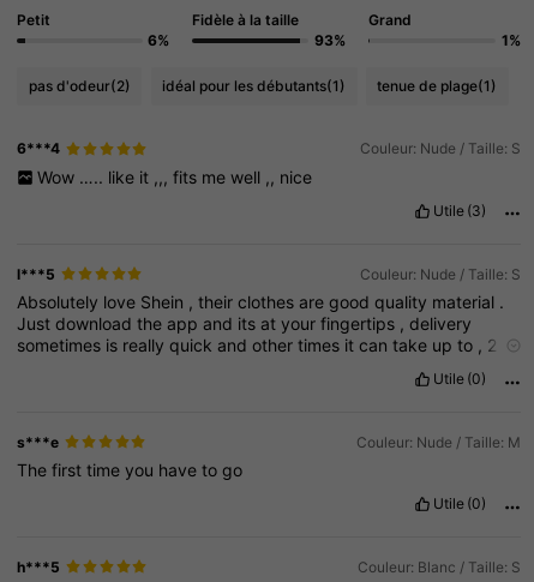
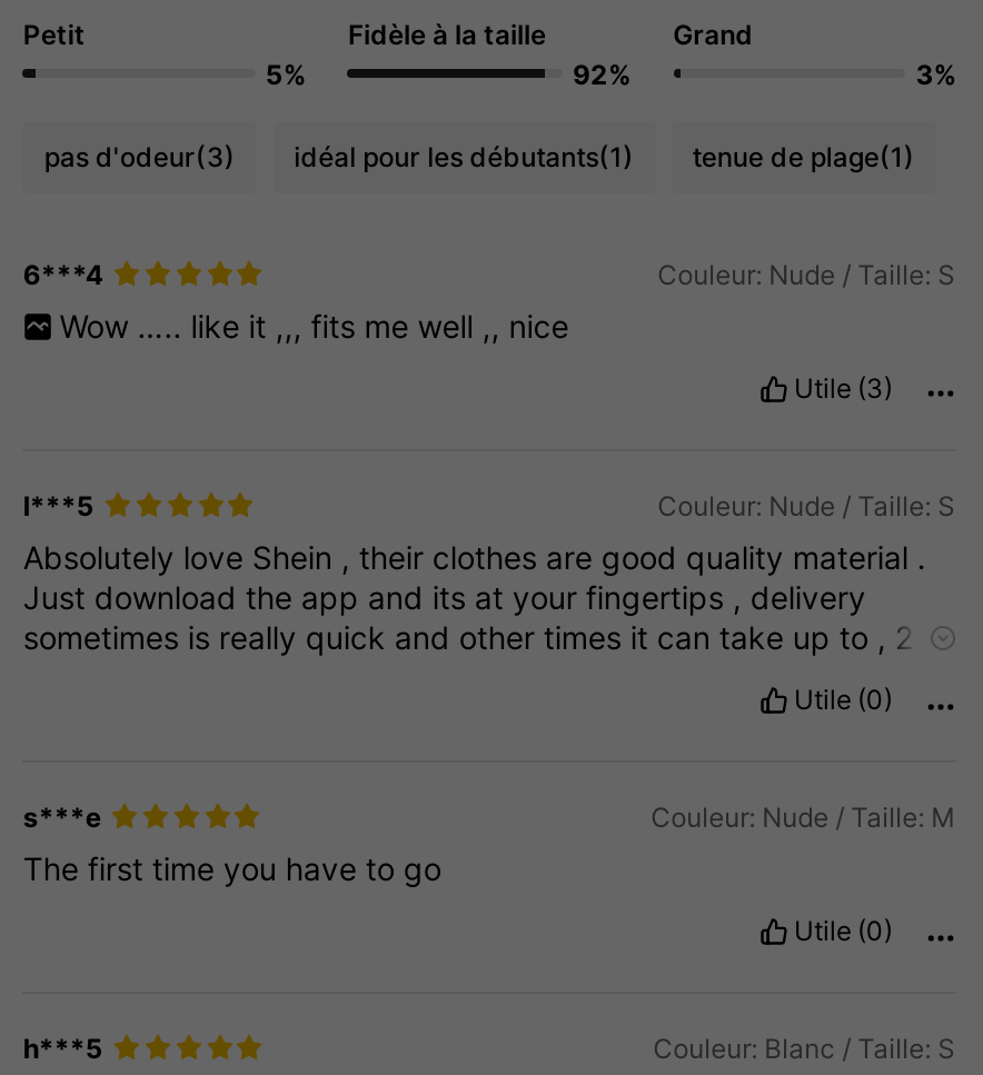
- 6%
+ 5%

- 93%
+ 92%

- 1%
+ 3%

- pas d'odeur(2) idéal pour les débutants(1) tenue de plage(1)
+ pas d'odeur(3) idéal pour les débutants(1) tenue de plage(1)
